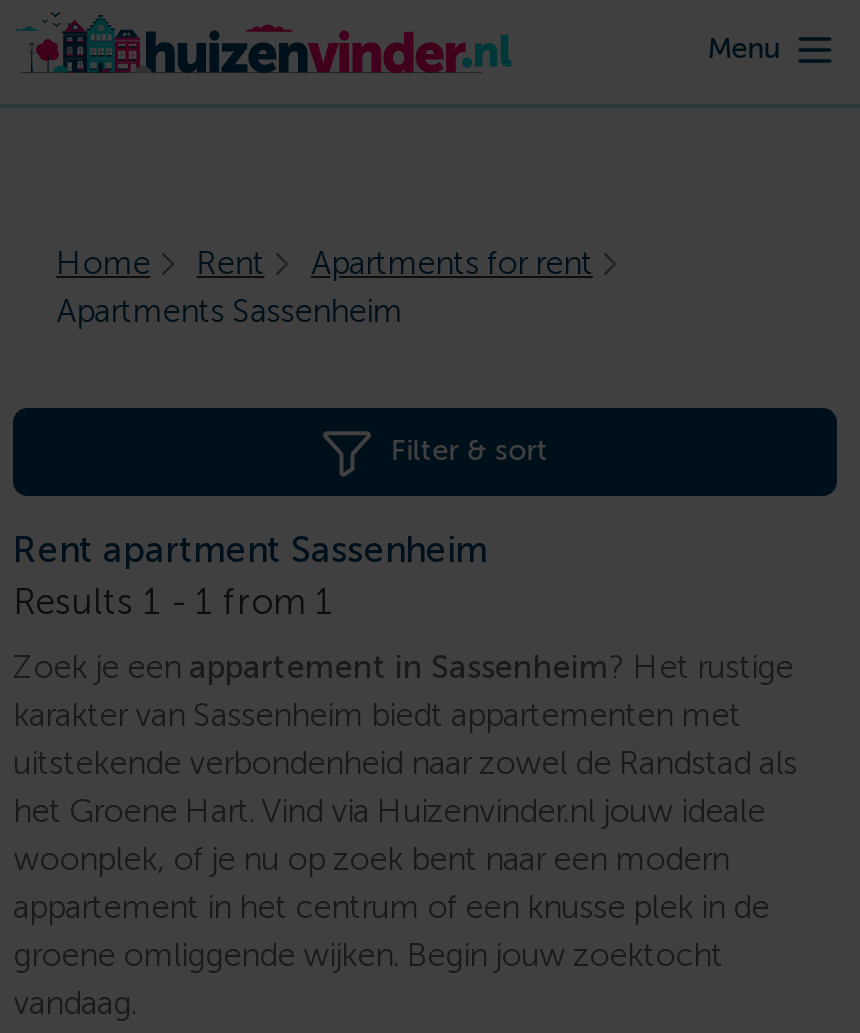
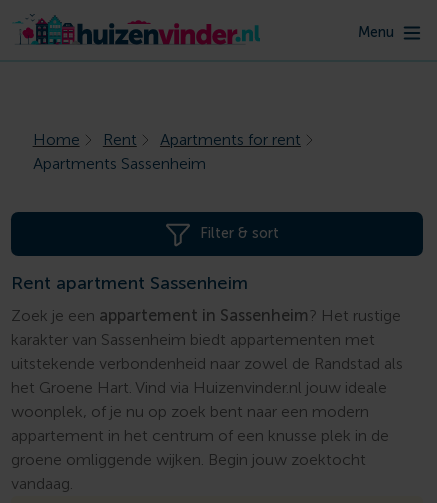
- Results 1 - 1 from 1
